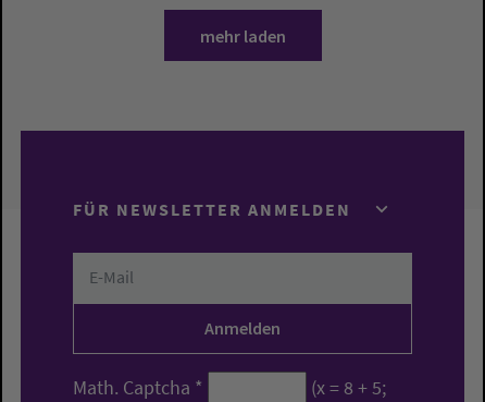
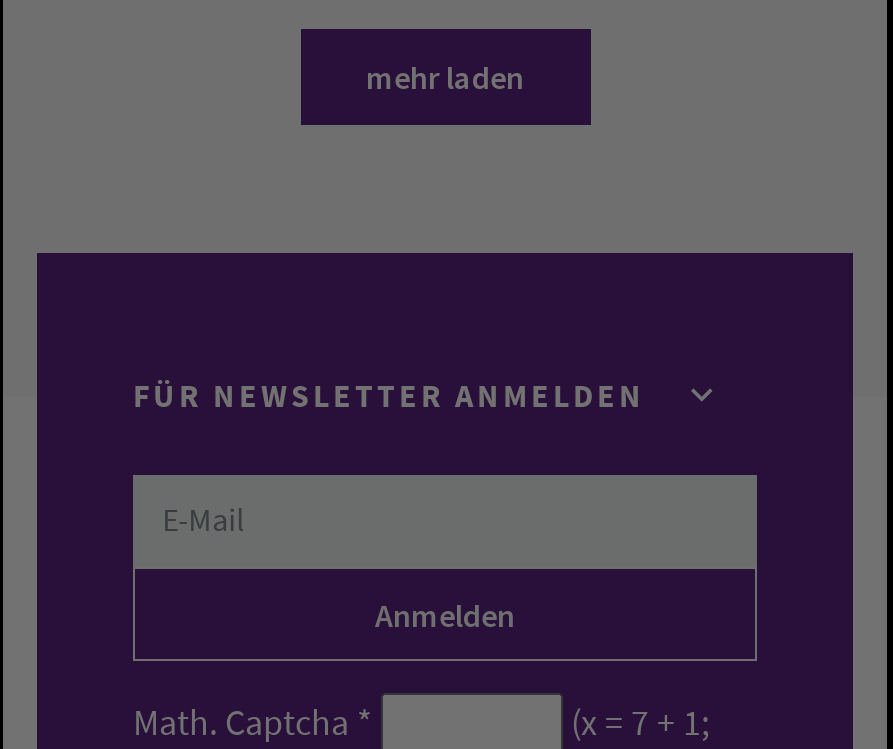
- (x = 8 + 5;
+ (x = 7 + 1;
